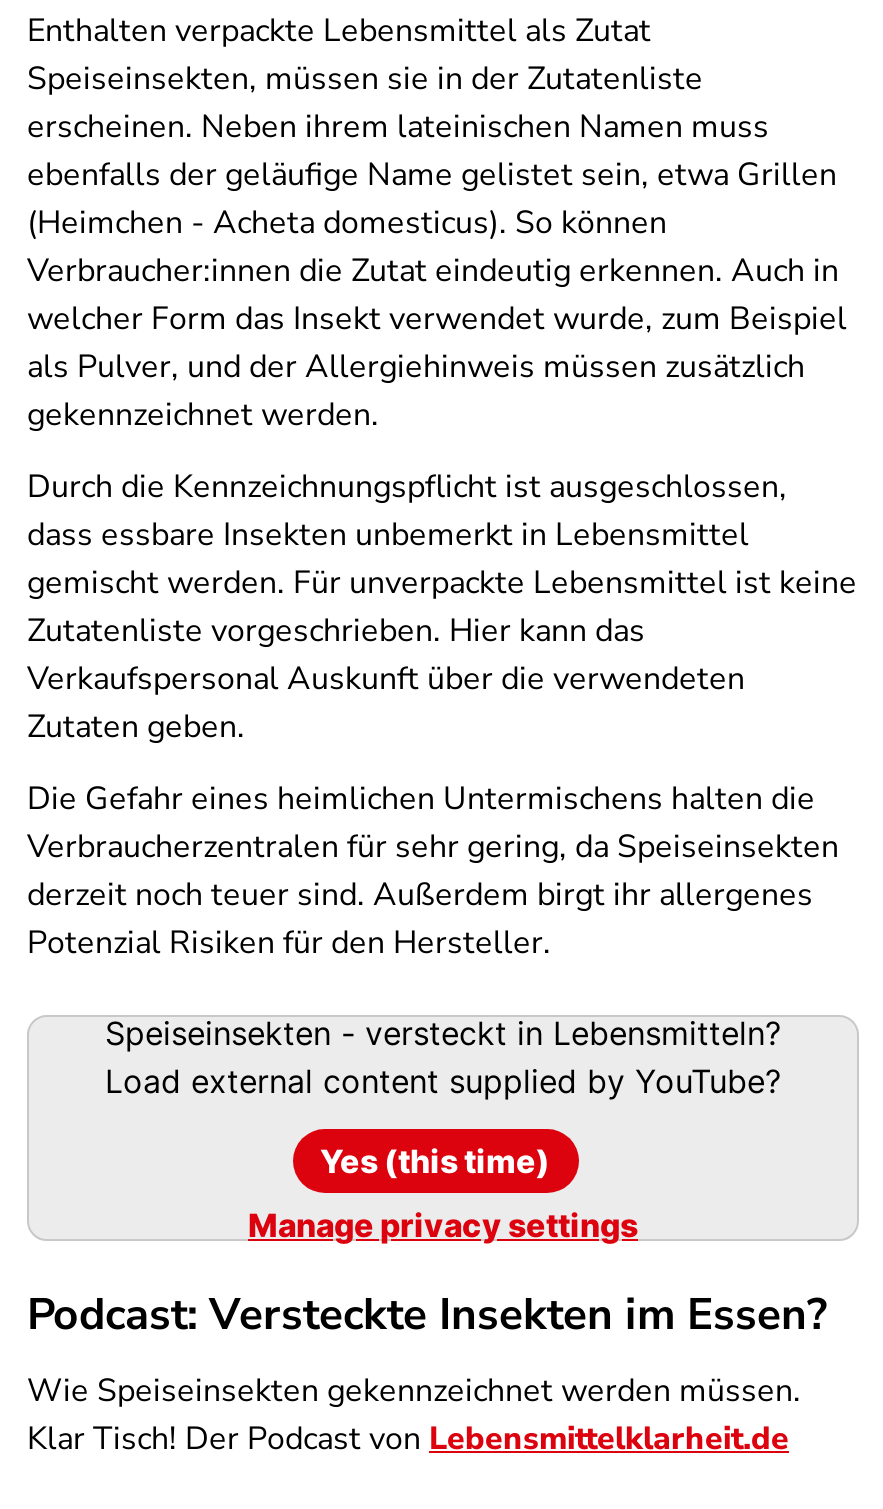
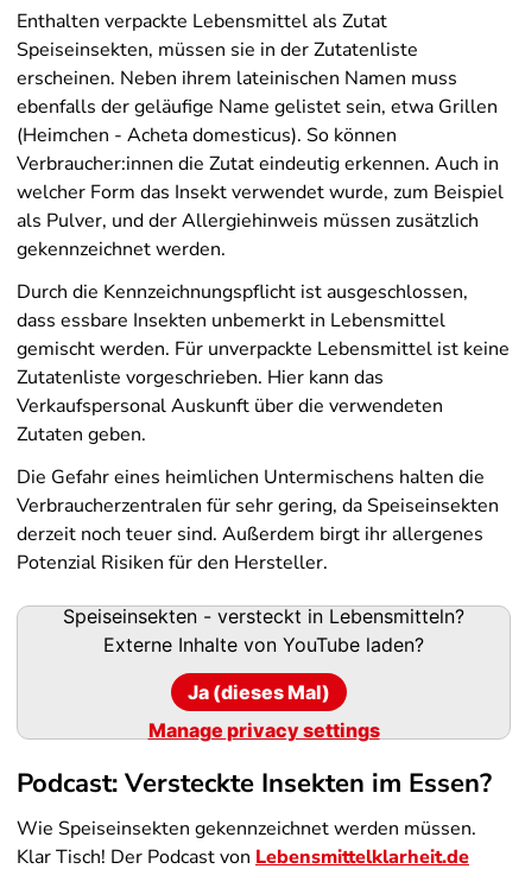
- Load external content supplied by YouTube?
+ Externe Inhalte von YouTube laden?

- Yes (this time)
+ Ja (dieses Mal)
